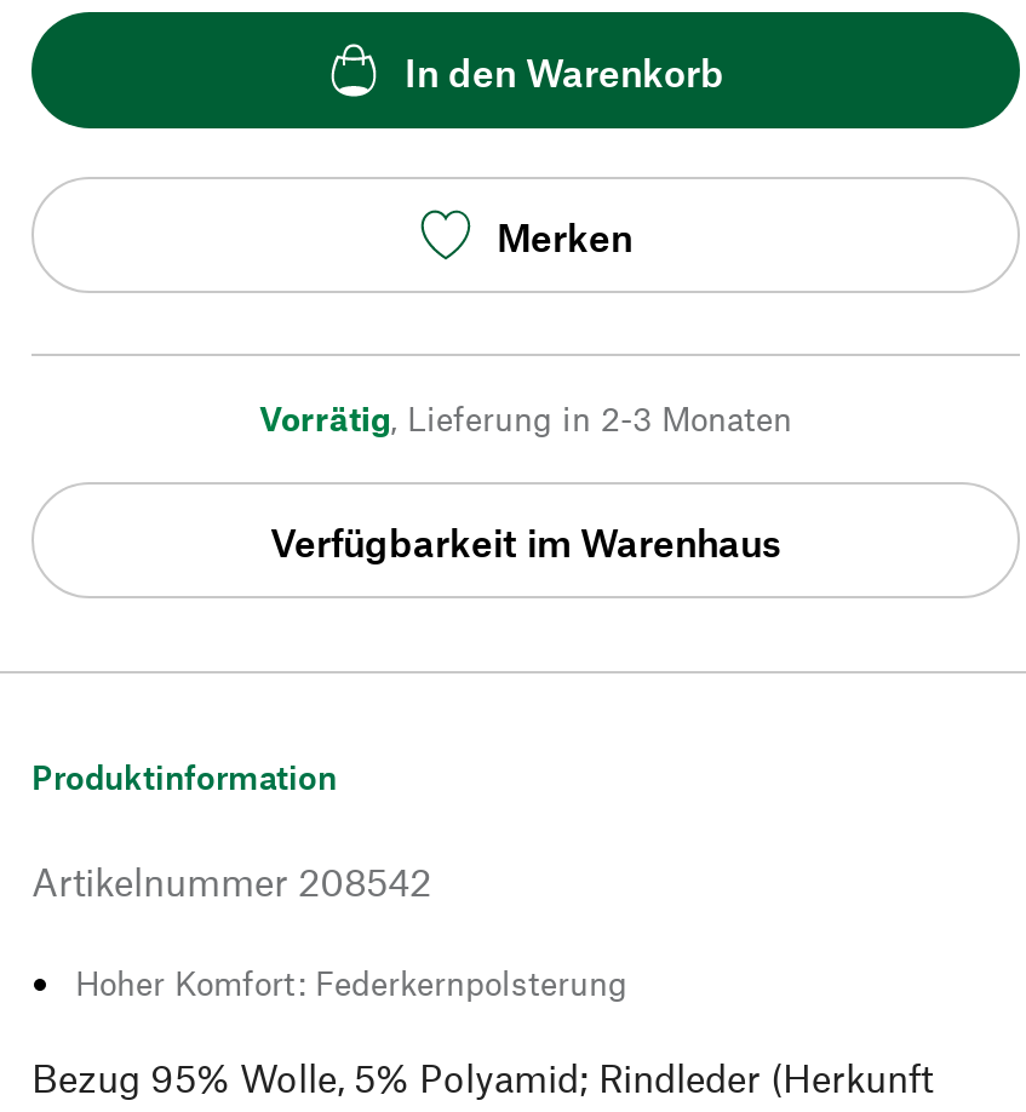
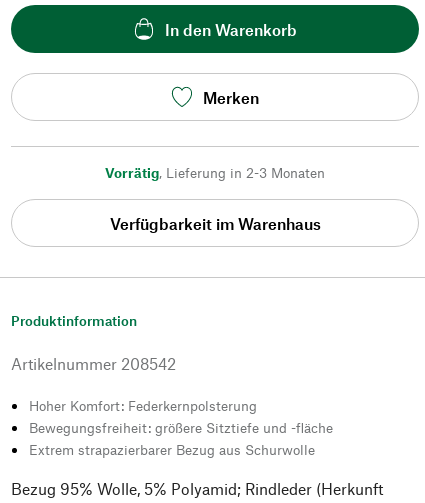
+ Bewegungsfreiheit: größere Sitztiefe und -fläche
+ Extrem strapazierbarer Bezug aus Schurwolle
